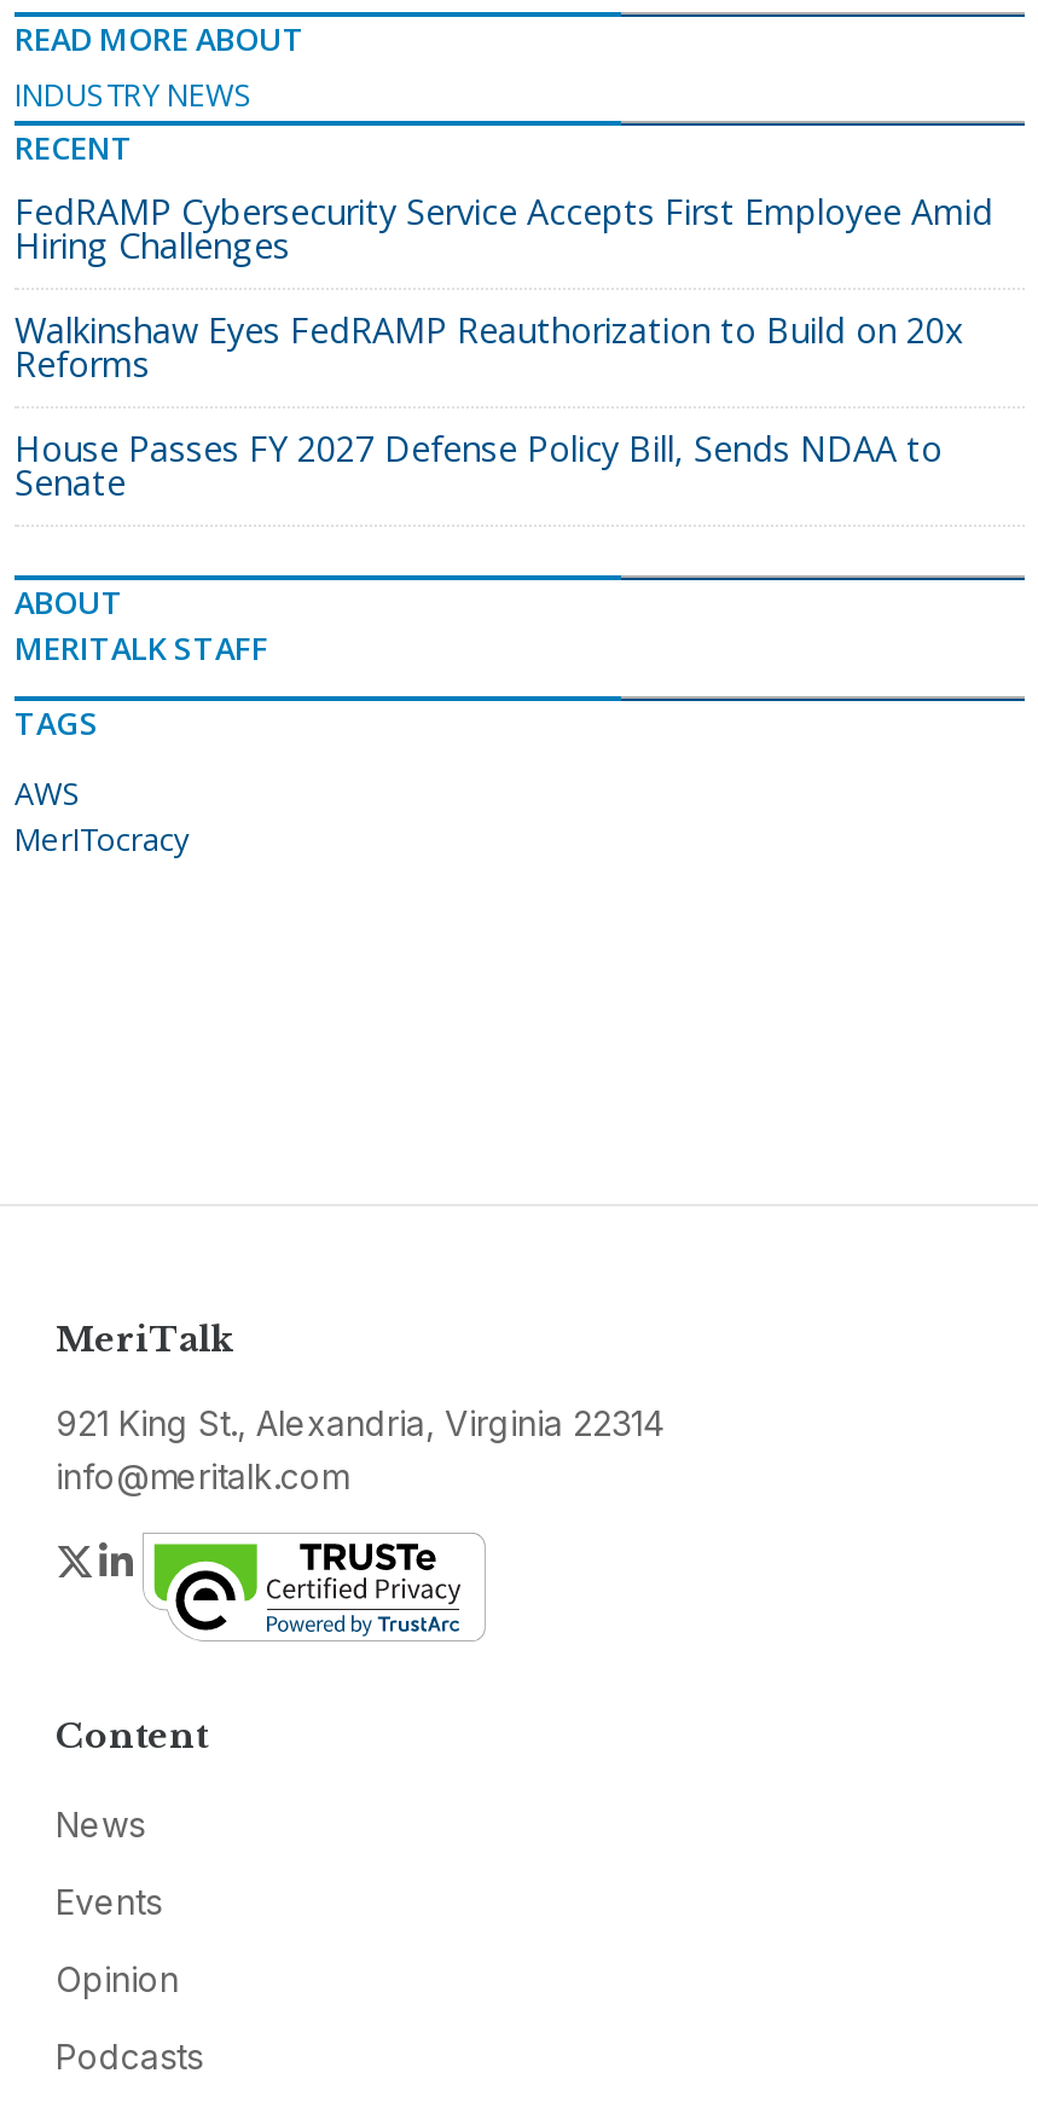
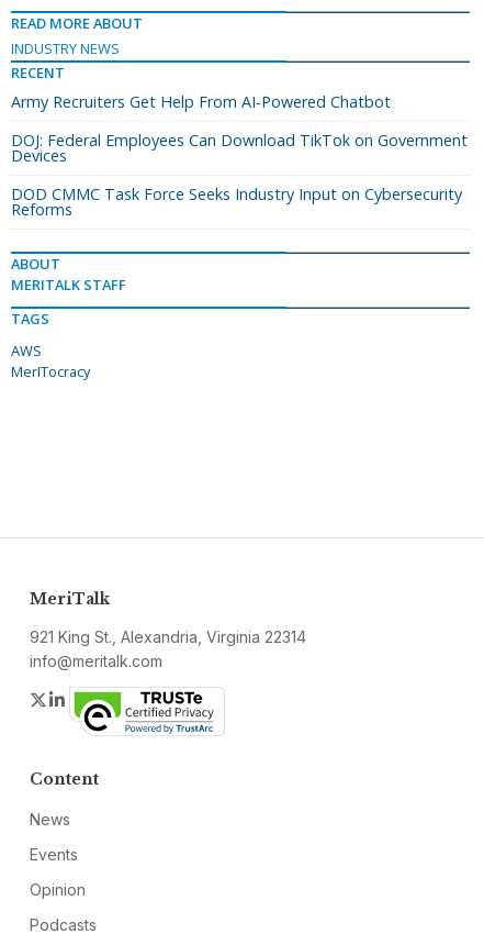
- FedRAMP Cybersecurity Service Accepts First Employee Amid
- Hiring Challenges
- Walkinshaw Eyes FedRAMP Reauthorization to Build on 20x
+ Army Recruiters Get Help From AI-Powered Chatbot
+ DOJ: Federal Employees Can Download TikTok on Government
+ Devices
+ DOD CMMC Task Force Seeks Industry Input on Cybersecurity

moved down: Reforms

- House Passes FY 2027 Defense Policy Bill, Sends NDAA to
- Senate
